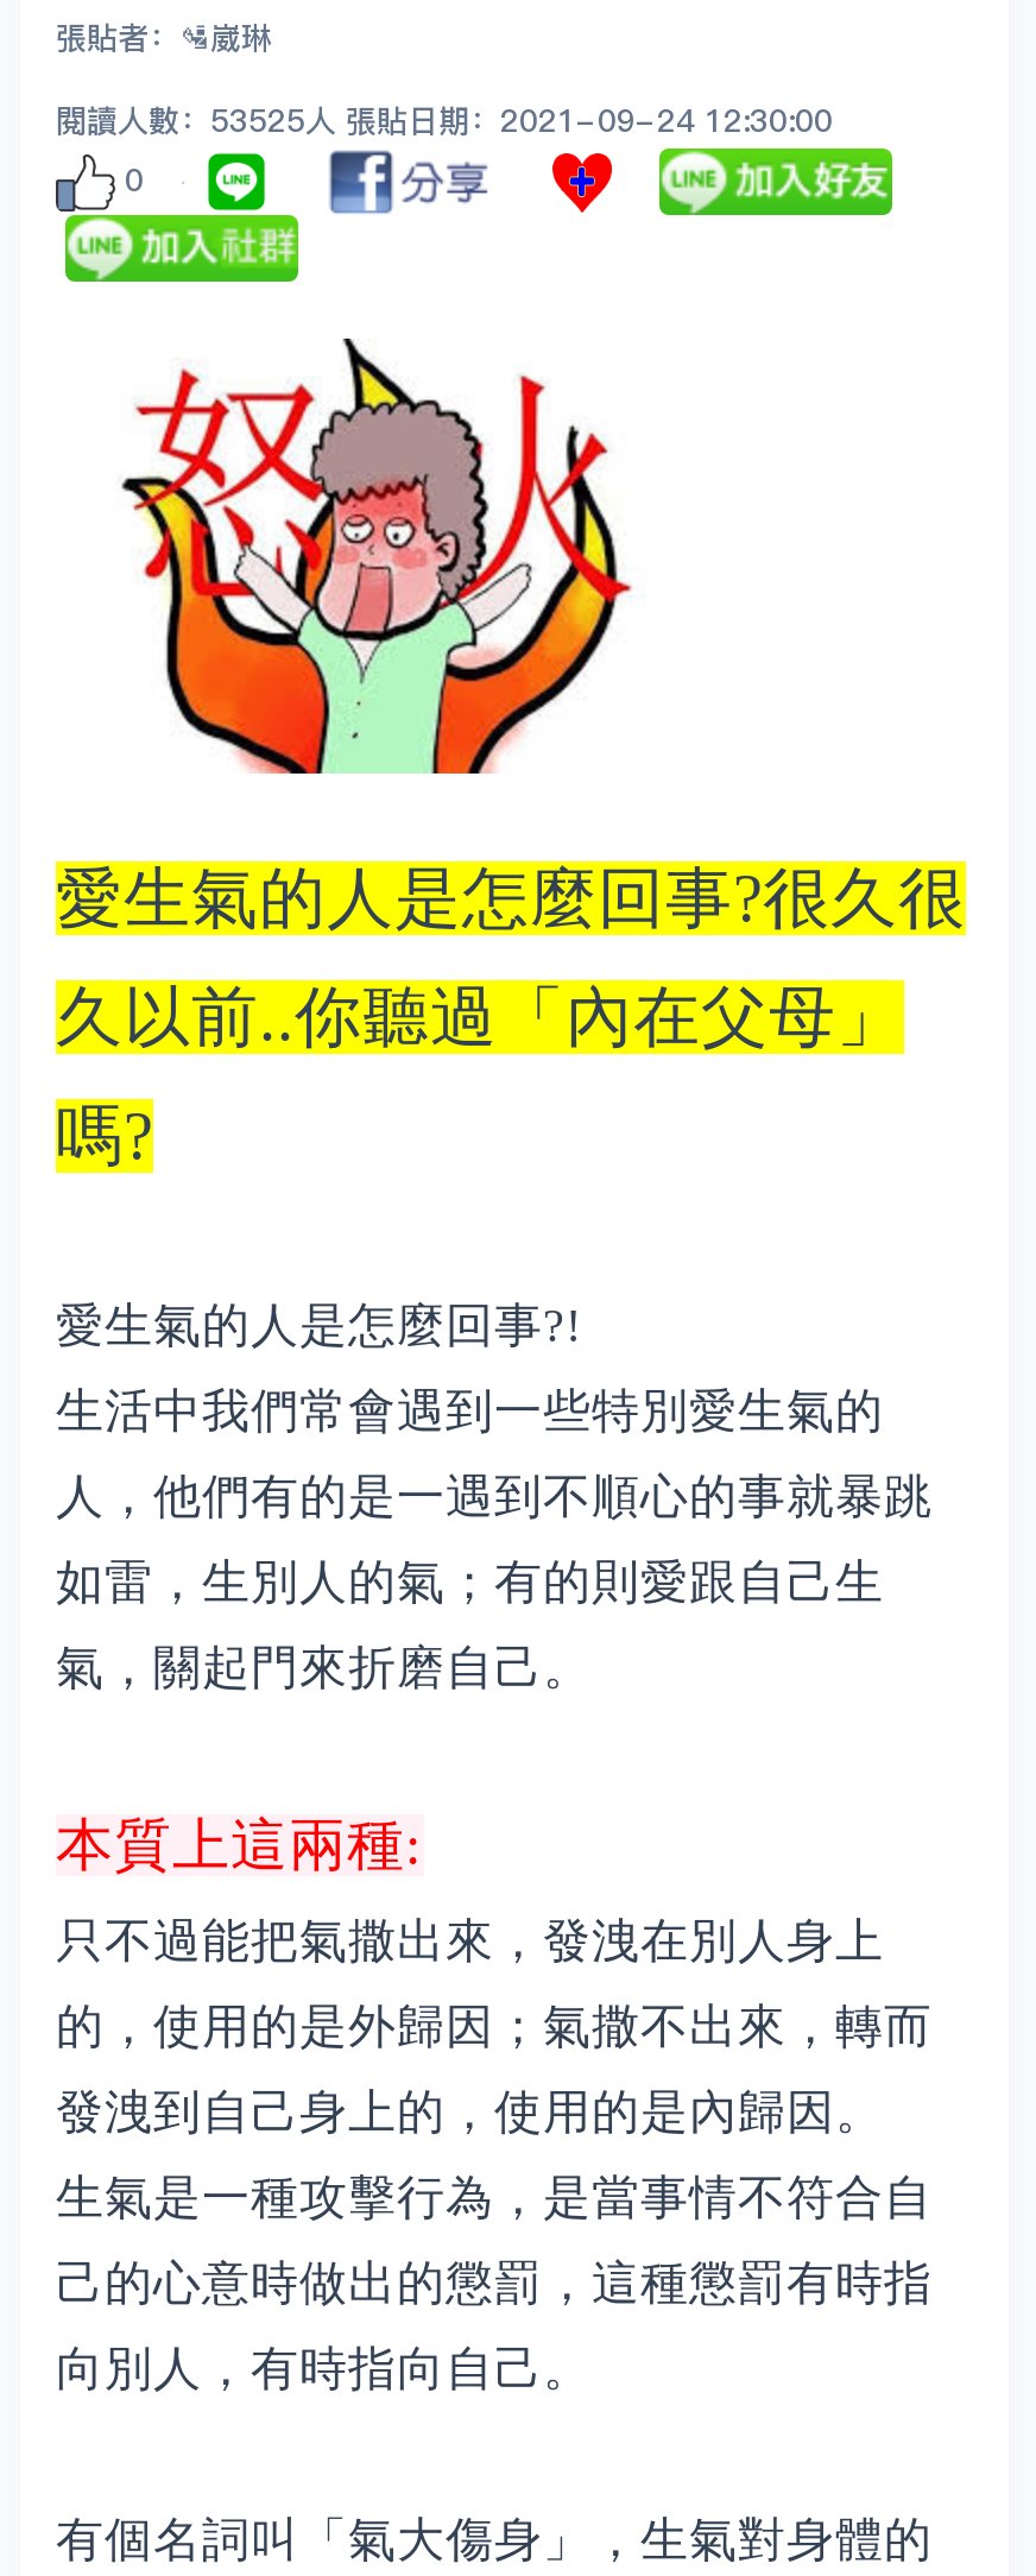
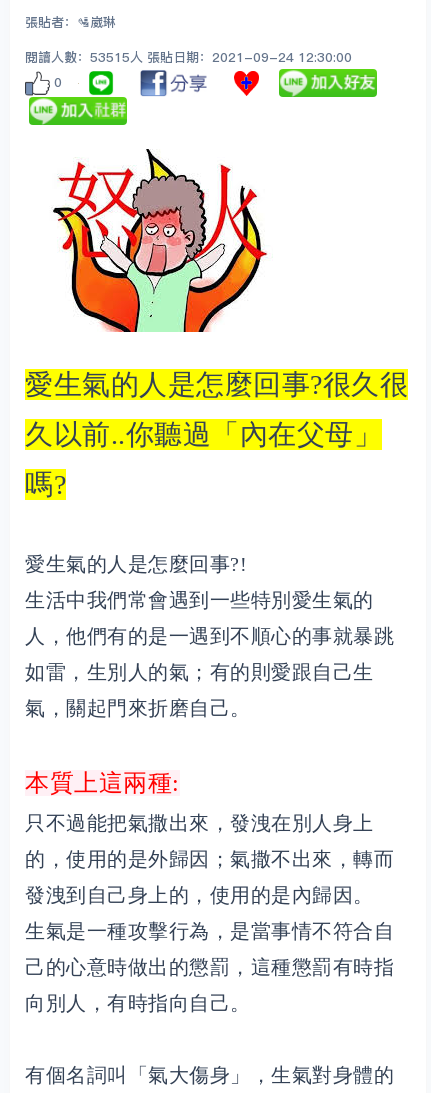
- 閱讀人數：53525人 張貼日期：2021-09-24 12:30:00
+ 閱讀人數：53515人 張貼日期：2021-09-24 12:30:00
